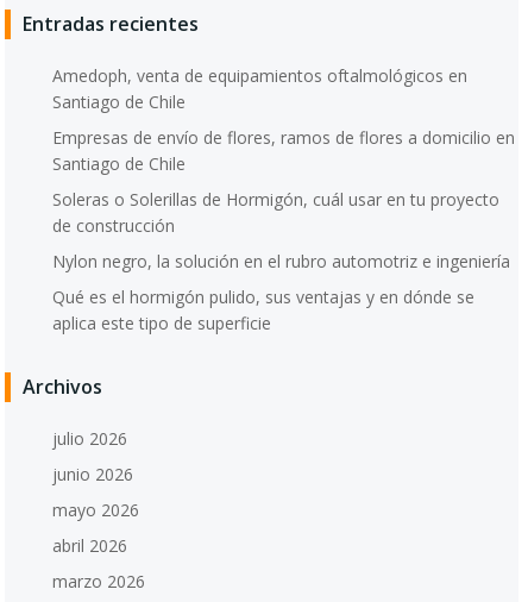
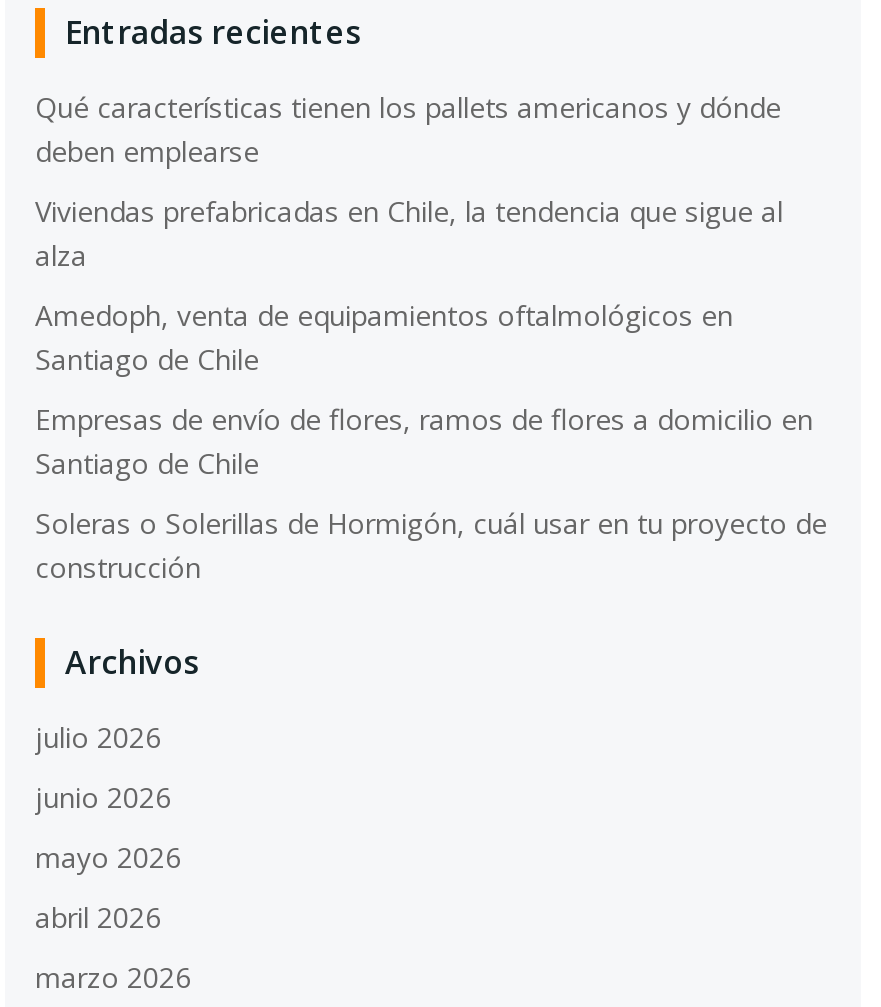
+ Qué características tienen los pallets americanos y dónde
+ deben emplearse
+ Viviendas prefabricadas en Chile, la tendencia que sigue al
+ alza

moved down: Amedoph, venta de equipamientos oftalmológicos en | Santiago de Chile | Empresas de envío de flores, ramos de flores a domicilio en | Santiago de Chile

- Soleras o Solerillas de Hormigón, cuál usar en tu proyecto
- de construcción
- Nylon negro, la solución en el rubro automotriz e ingeniería
- Qué es el hormigón pulido, sus ventajas y en dónde se
- aplica este tipo de superficie
+ Soleras o Solerillas de Hormigón, cuál usar en tu proyecto de
+ construcción
